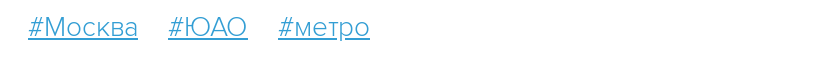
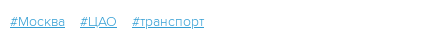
- #ЮАО
- #метро
+ #ЦАО
+ #транспорт
